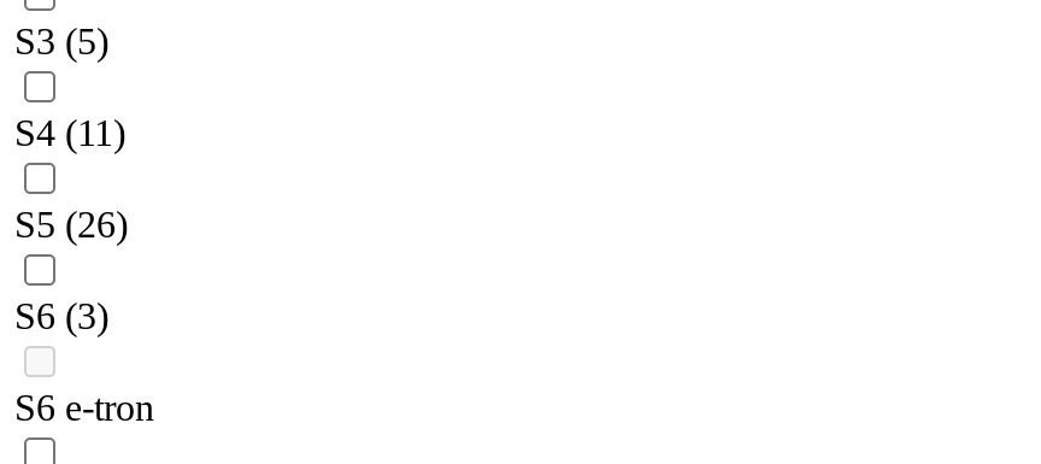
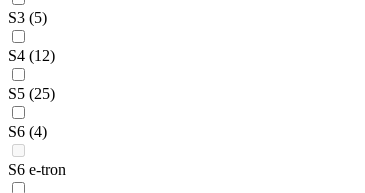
- S4 (11)
+ S4 (12)

- S5 (26)
+ S5 (25)

- S6 (3)
+ S6 (4)
